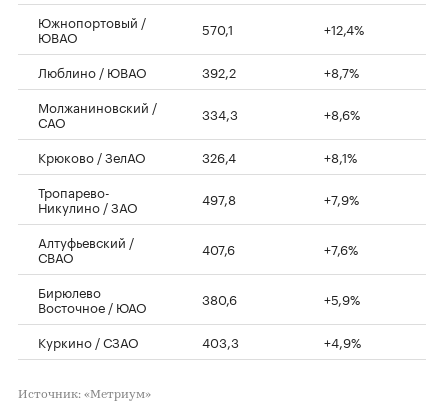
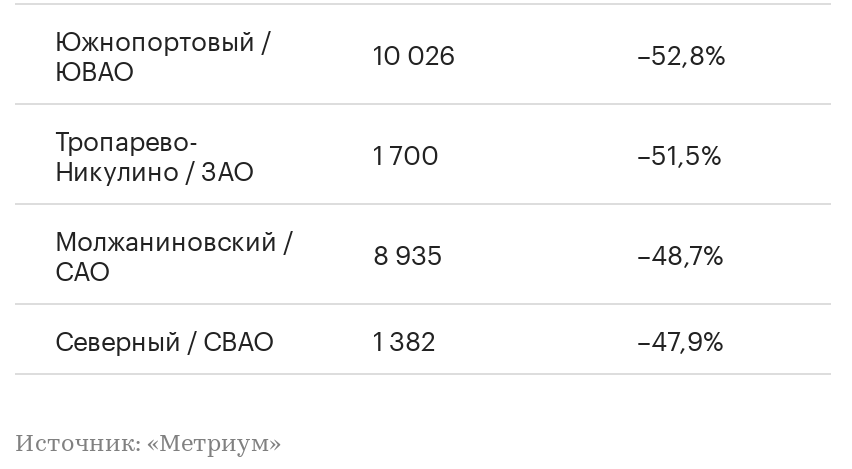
- 570,1
- +12,4%
+ 10 026
+ –52,8%

- Люблино / ЮВАО
- 392,2
- +8,7%
+ 1 700
+ –51,5%

- 334,3
- +8,6%
- Крюково / ЗелАО
- 326,4
- +8,1%
- 497,8
- +7,9%
- Алтуфьевский /
- СВАО
- 407,6
- +7,6%
- Бирюлево
- Восточное / ЮАО
- 380,6
- +5,9%
- Куркино / СЗАО
- 403,3
- +4,9%
+ 8 935
+ –48,7%
+ Северный / СВАО
+ 1 382
+ –47,9%

moved up: Тропарево- | Никулино / ЗАО
